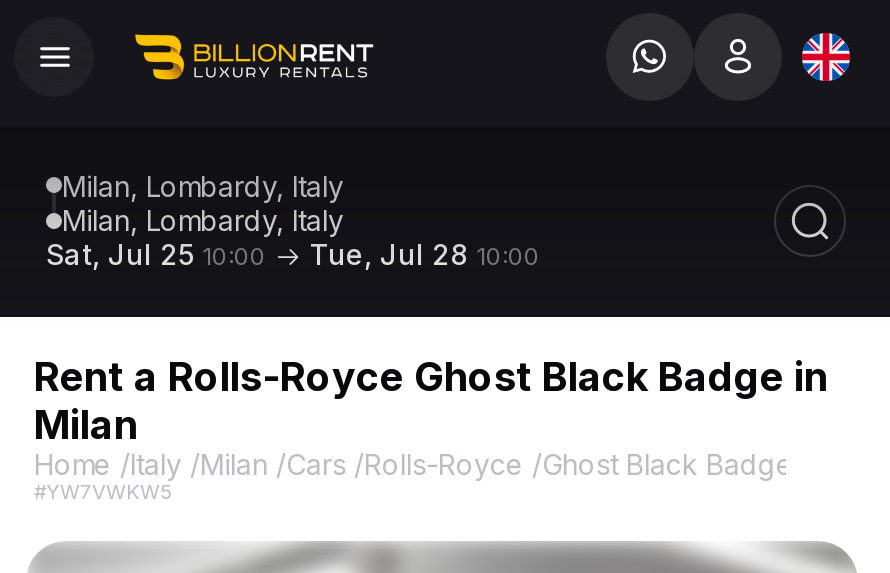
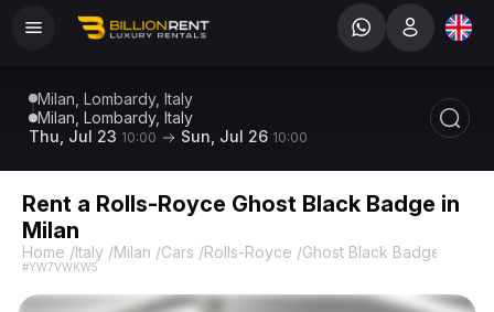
- Sat, Jul 25 10:00
+ Thu, Jul 23 10:00

- Tue, Jul 28 10:00
+ Sun, Jul 26 10:00
